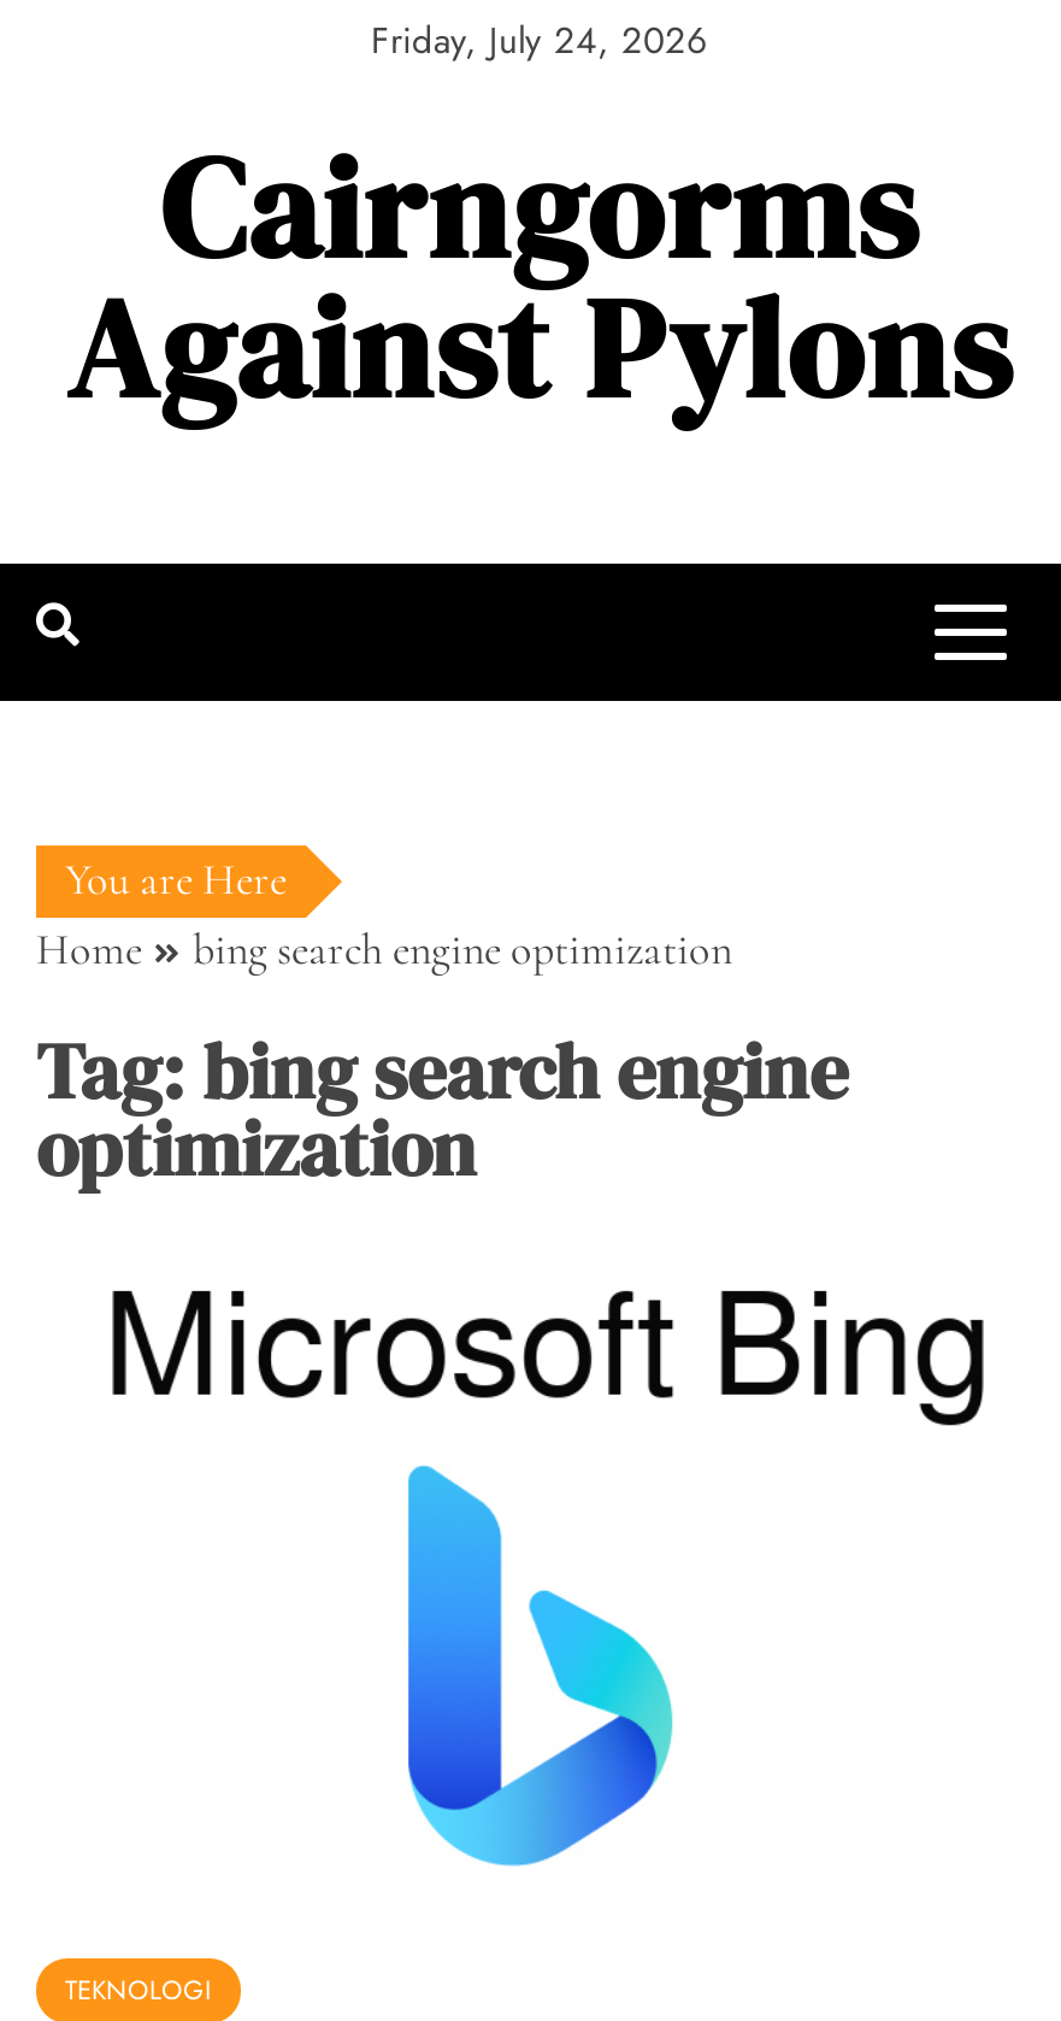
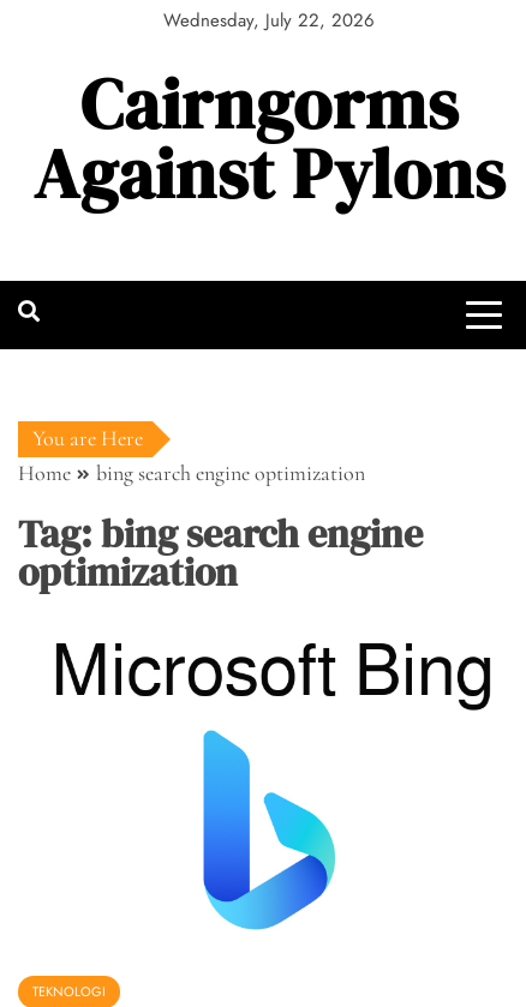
- Friday, July 24, 2026
+ Wednesday, July 22, 2026
